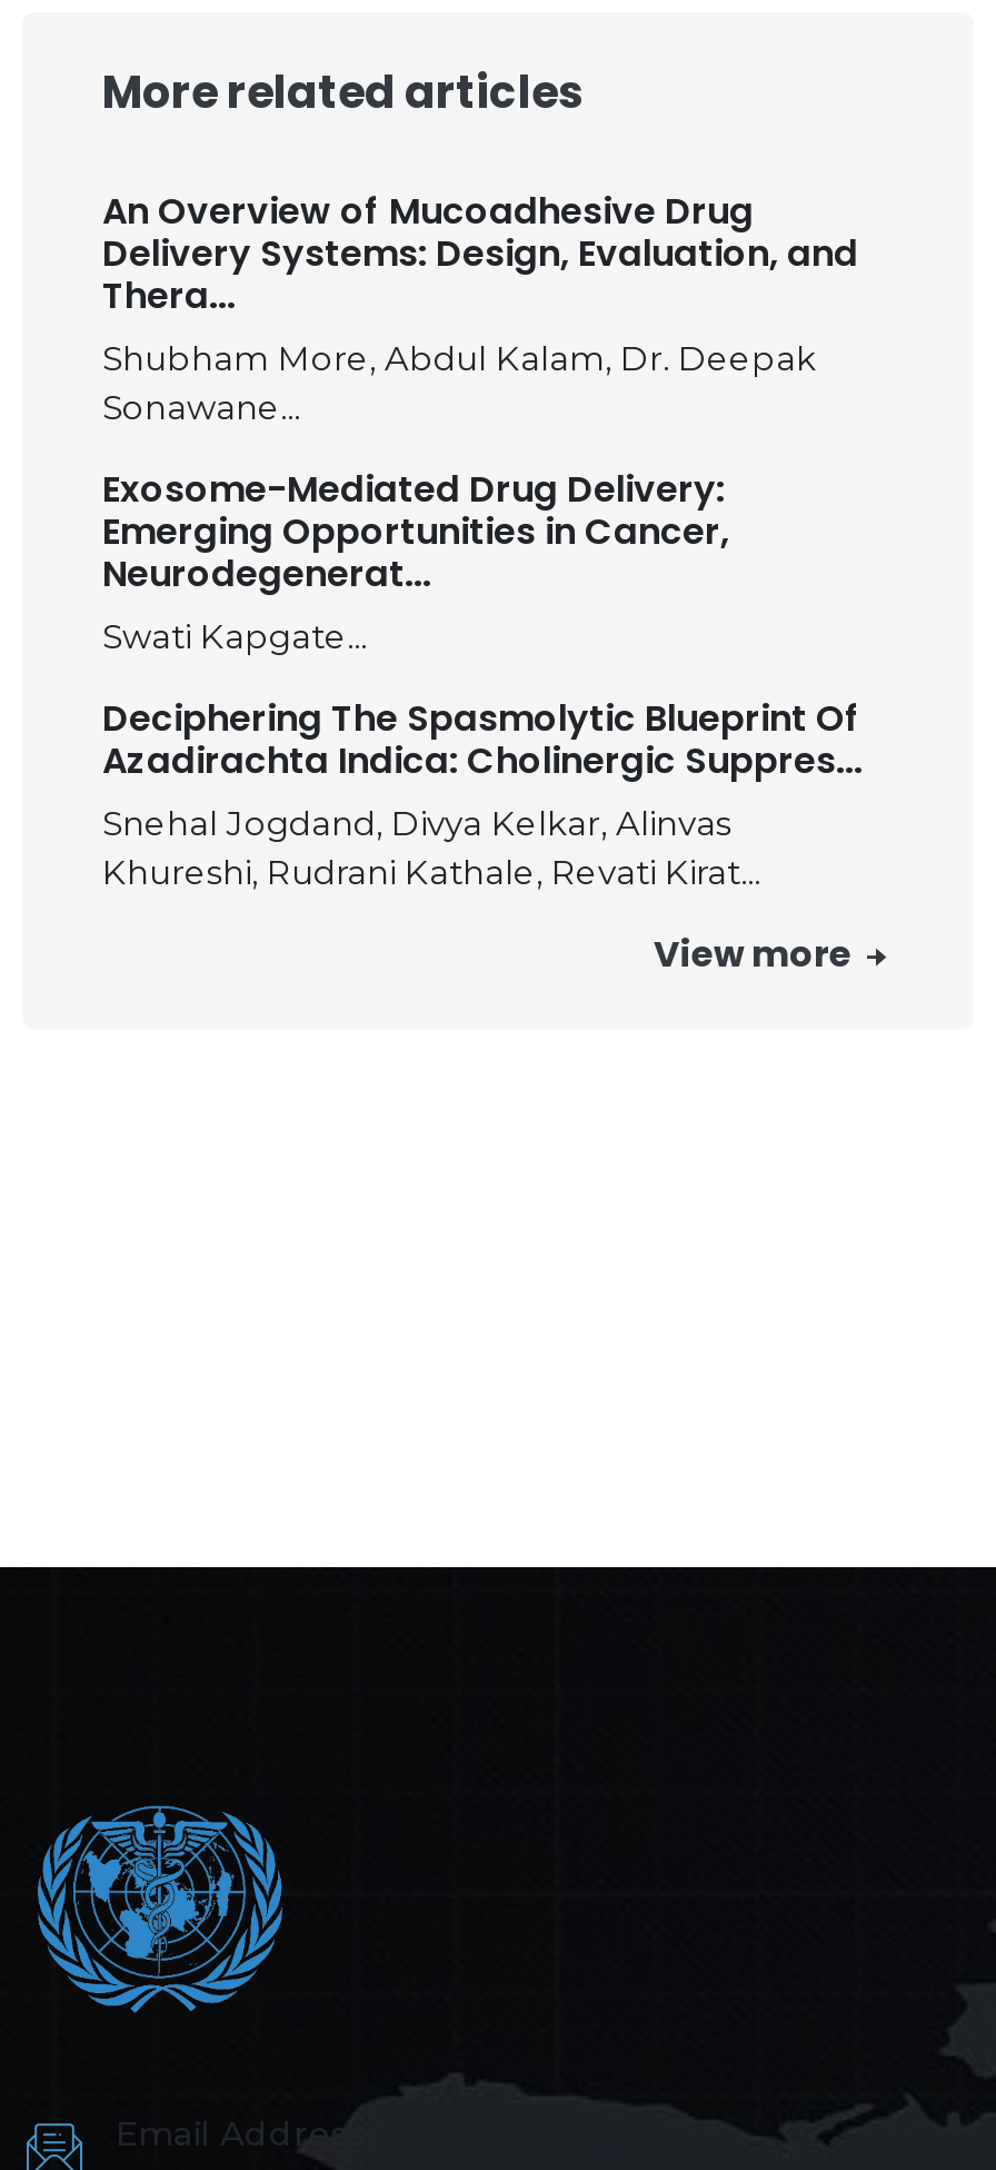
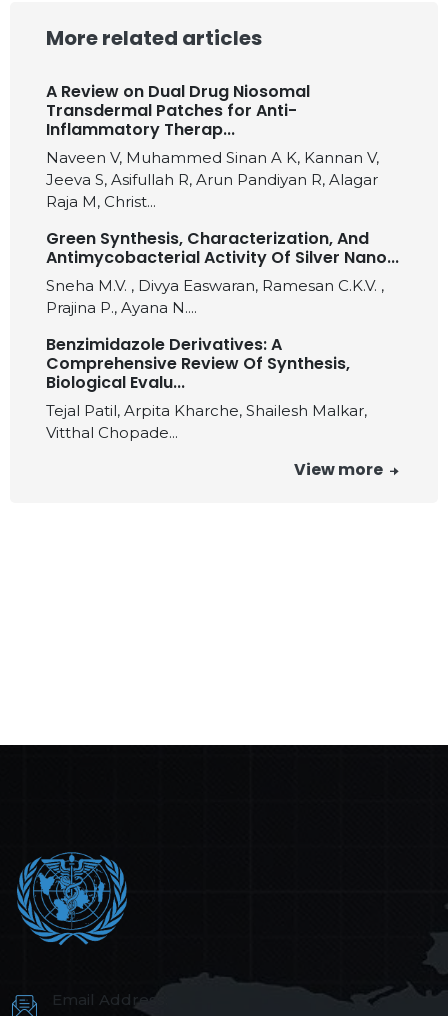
- An Overview of Mucoadhesive Drug
- Delivery Systems: Design, Evaluation, and
- Thera...
- Shubham More, Abdul Kalam, Dr. Deepak
- Sonawane...
+ A Review on Dual Drug Niosomal
+ Transdermal Patches for Anti-
+ Inflammatory Therap...
+ Naveen V, Muhammed Sinan A K, Kannan V,
+ Jeeva S, Asifullah R, Arun Pandiyan R, Alagar
+ Raja M, Christ...

- Exosome-Mediated Drug Delivery:
- Emerging Opportunities in Cancer,
- Neurodegenerat...
- Swati Kapgate...
+ Green Synthesis, Characterization, And
+ Antimycobacterial Activity Of Silver Nano...
+ Sneha M.V. , Divya Easwaran, Ramesan C.K.V. ,
+ Prajina P., Ayana N....

- Deciphering The Spasmolytic Blueprint Of
- Azadirachta Indica: Cholinergic Suppres...
- Snehal Jogdand, Divya Kelkar, Alinvas
- Khureshi, Rudrani Kathale, Revati Kirat...
+ Benzimidazole Derivatives: A
+ Comprehensive Review Of Synthesis,
+ Biological Evalu...
+ Tejal Patil, Arpita Kharche, Shailesh Malkar,
+ Vitthal Chopade...
